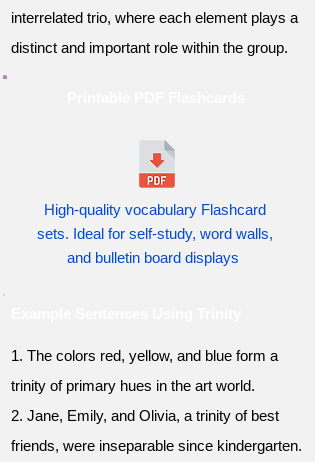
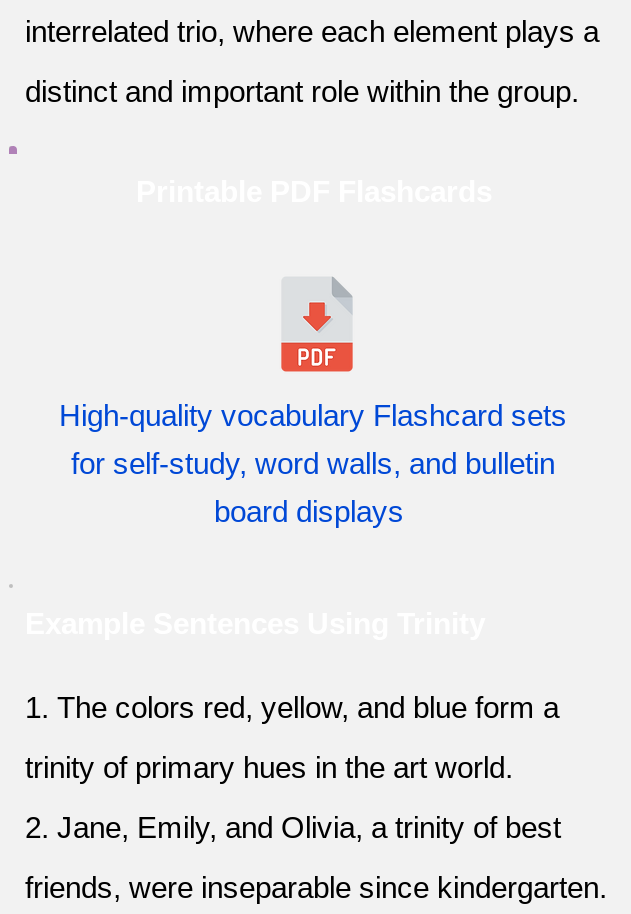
- High-quality vocabulary Flashcard
- sets. Ideal for self-study, word walls,
- and bulletin board displays
+ High-quality vocabulary Flashcard sets
+ for self-study, word walls, and bulletin
+ board displays
